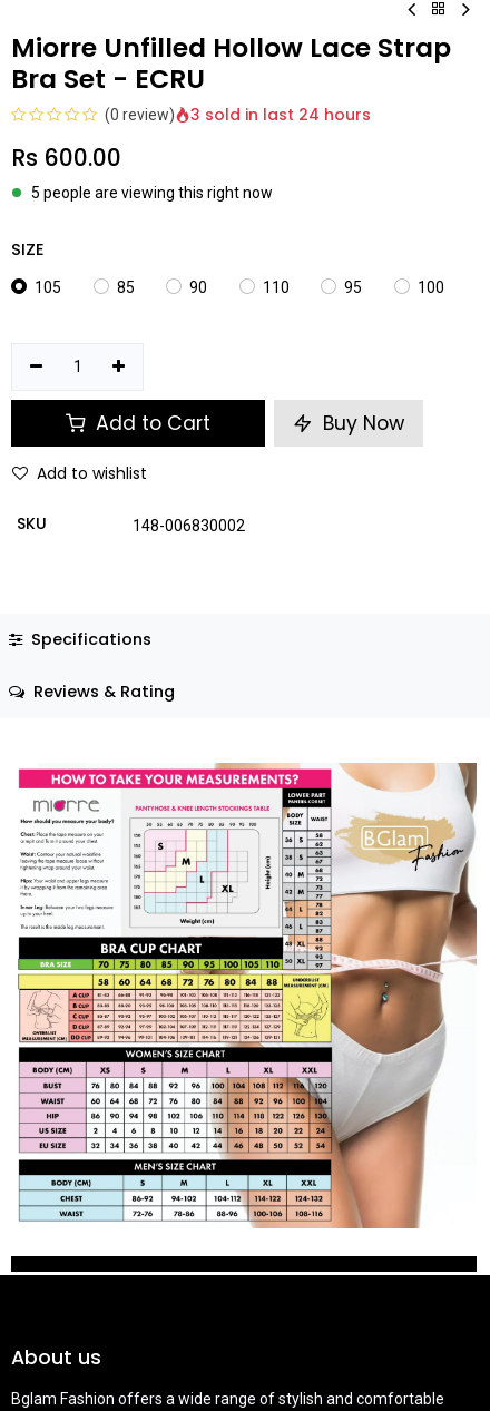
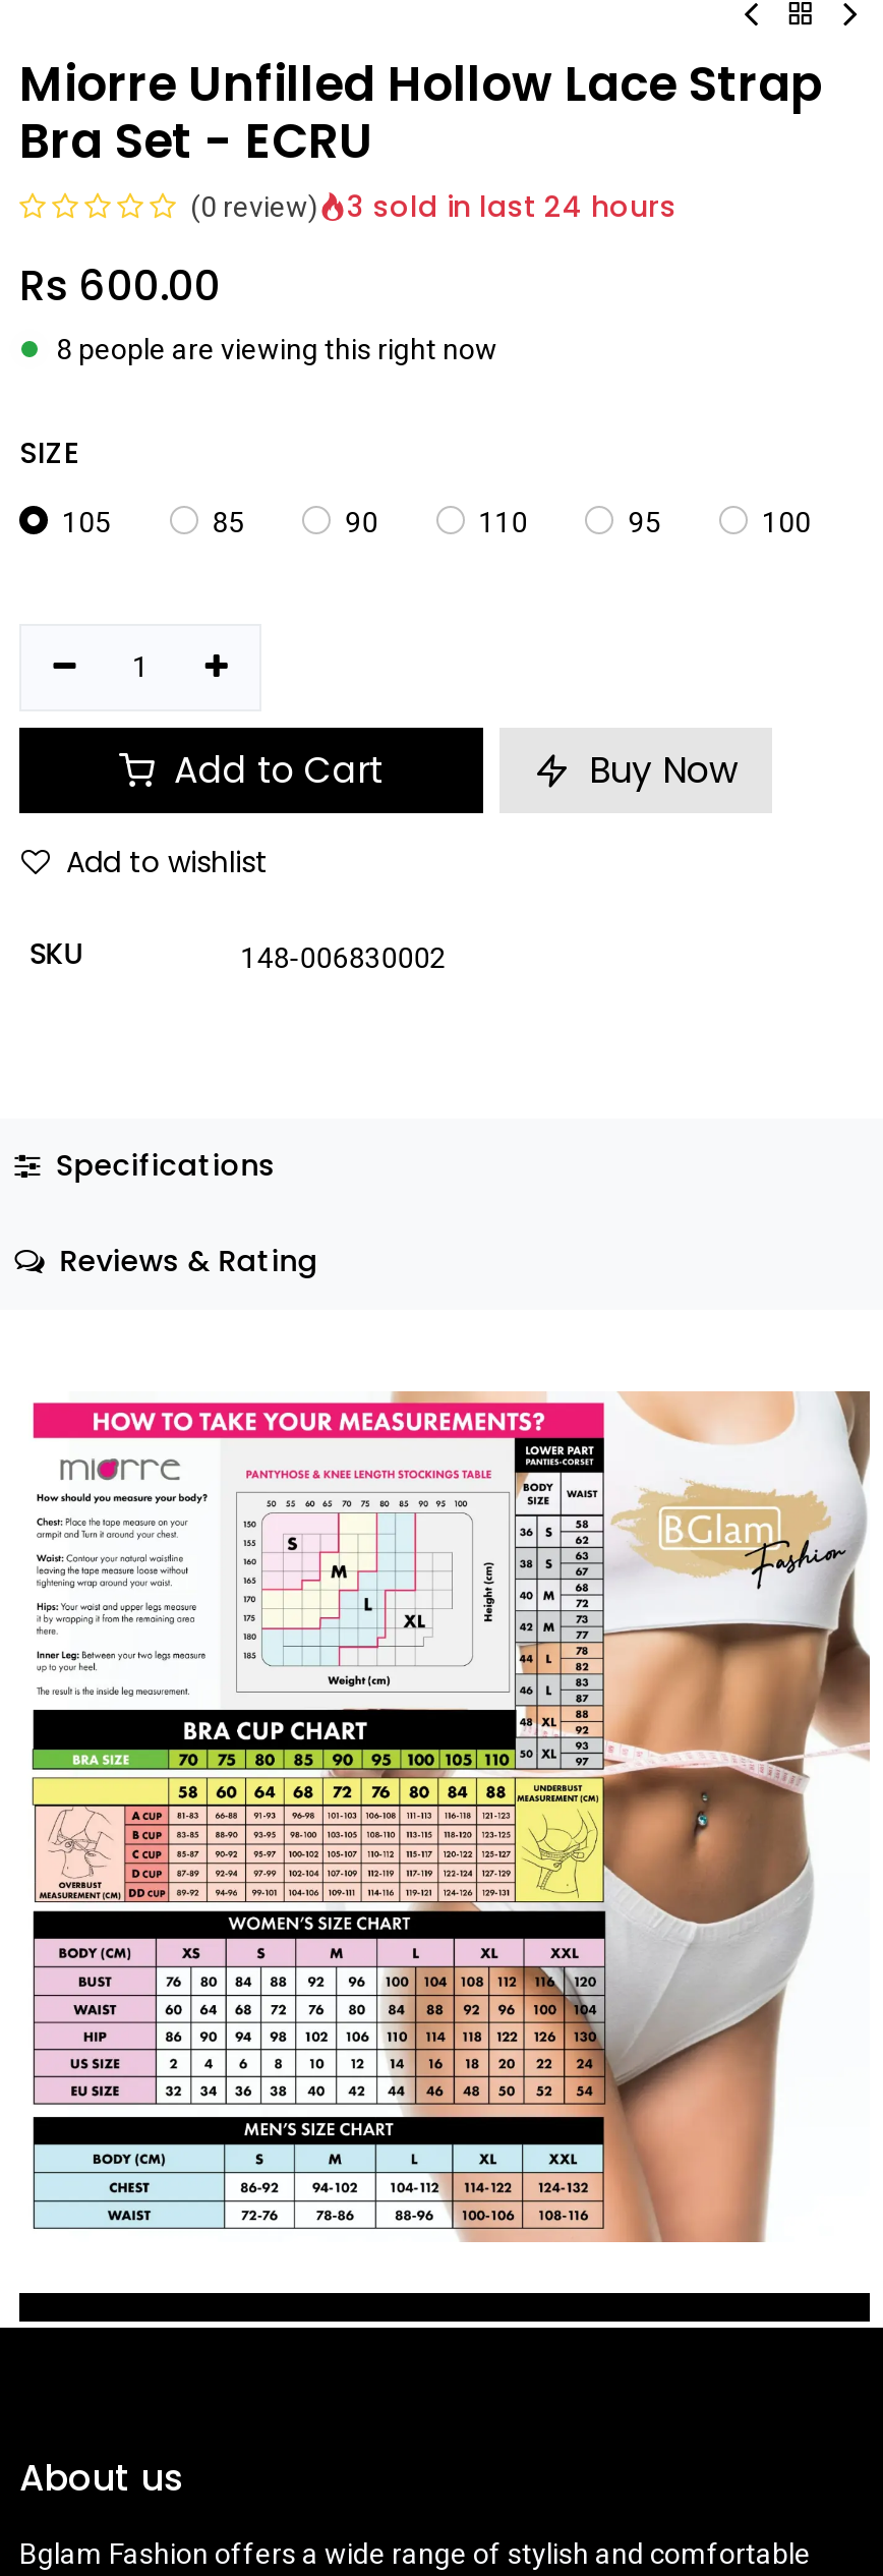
- 5 people are viewing this right now
+ 8 people are viewing this right now
